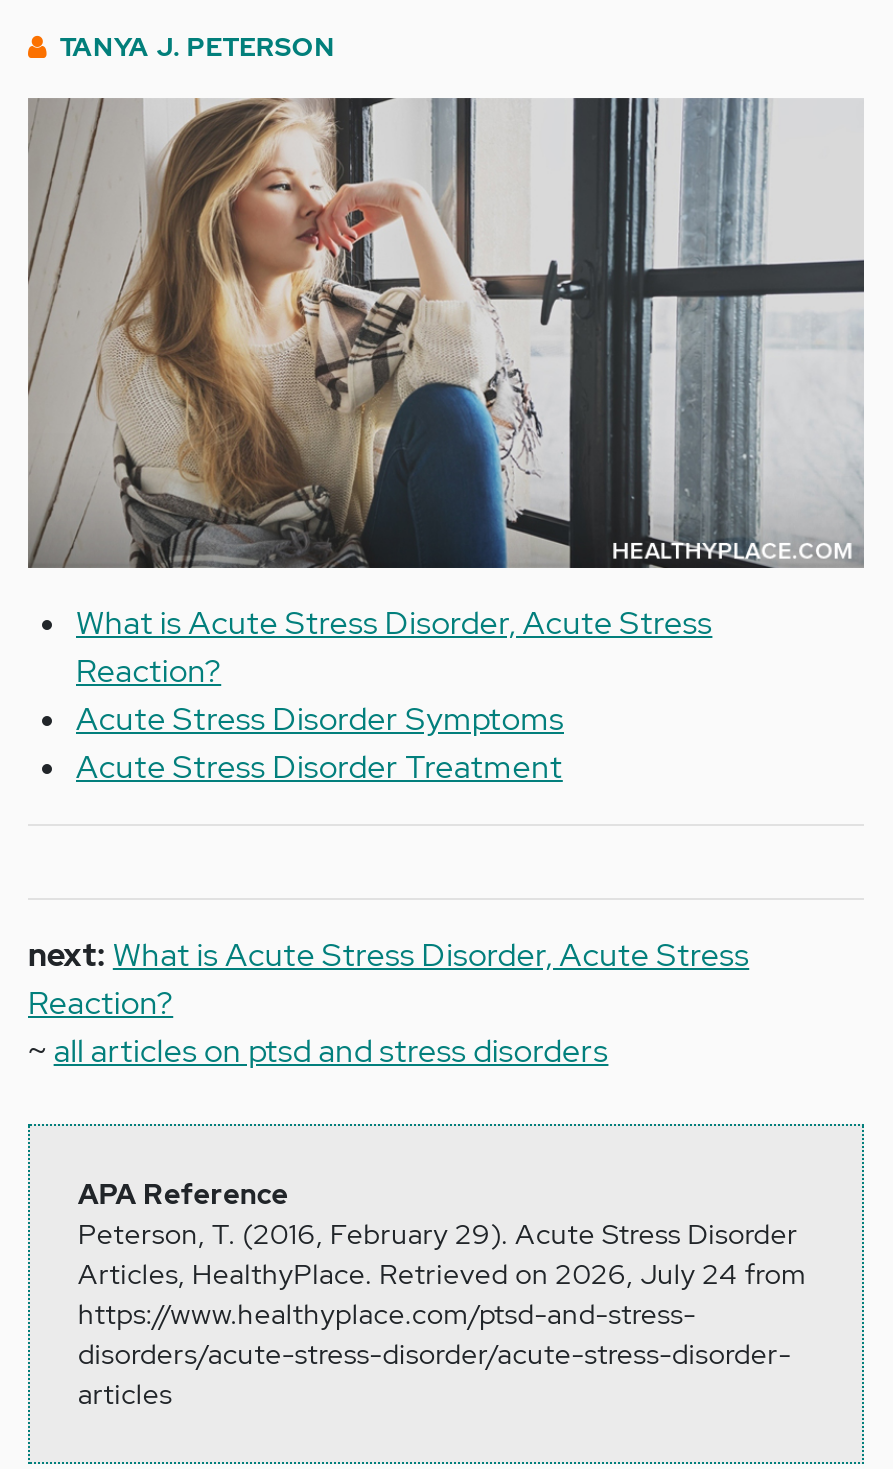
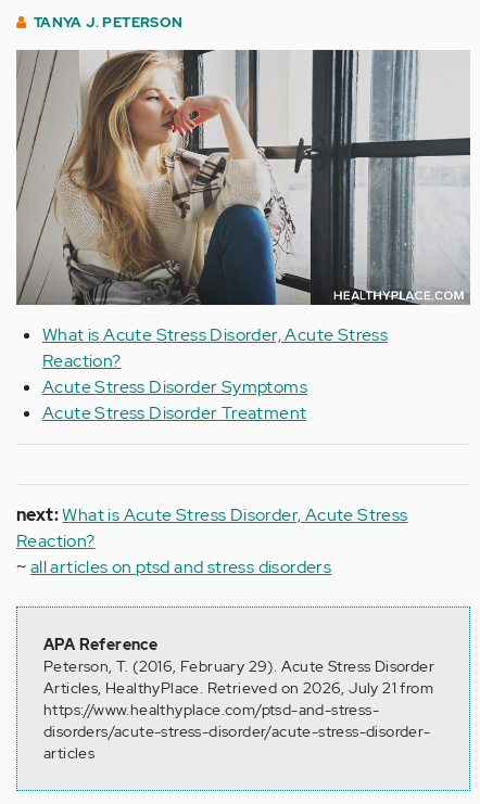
- Articles, HealthyPlace. Retrieved on 2026, July 24 from
+ Articles, HealthyPlace. Retrieved on 2026, July 21 from
